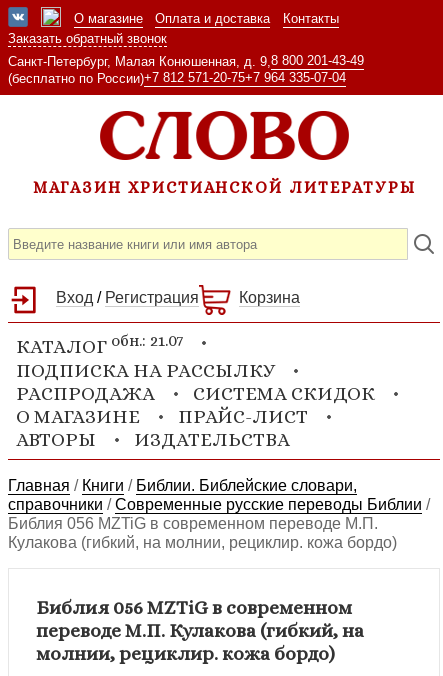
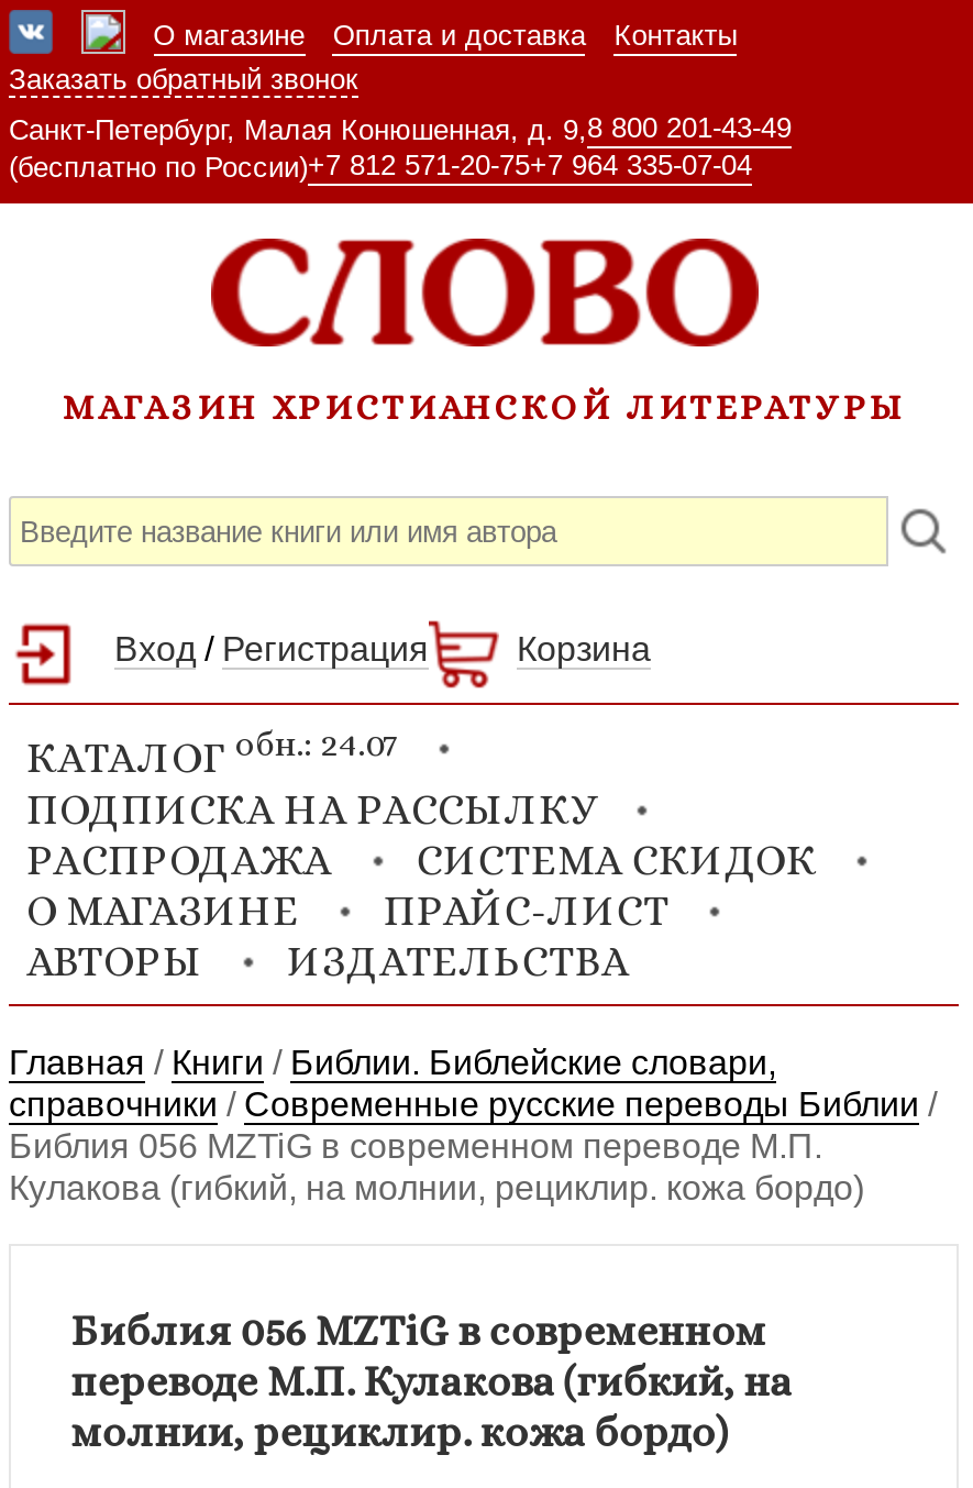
- КАТАЛОГ обн.: 21.07
+ КАТАЛОГ обн.: 24.07
